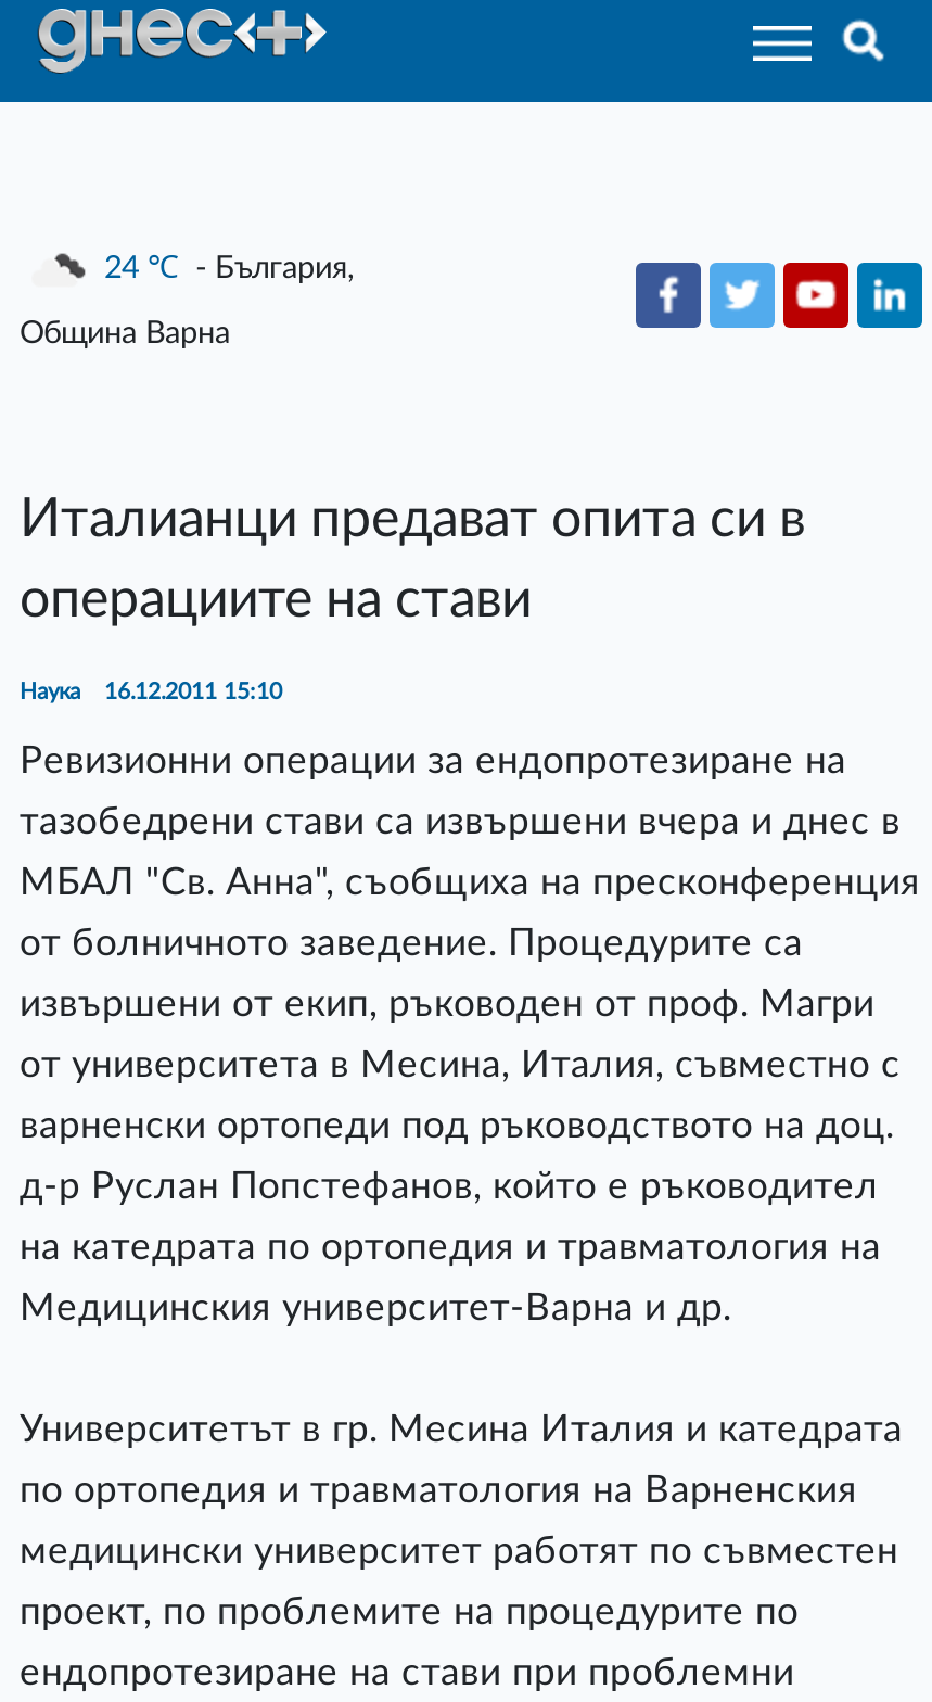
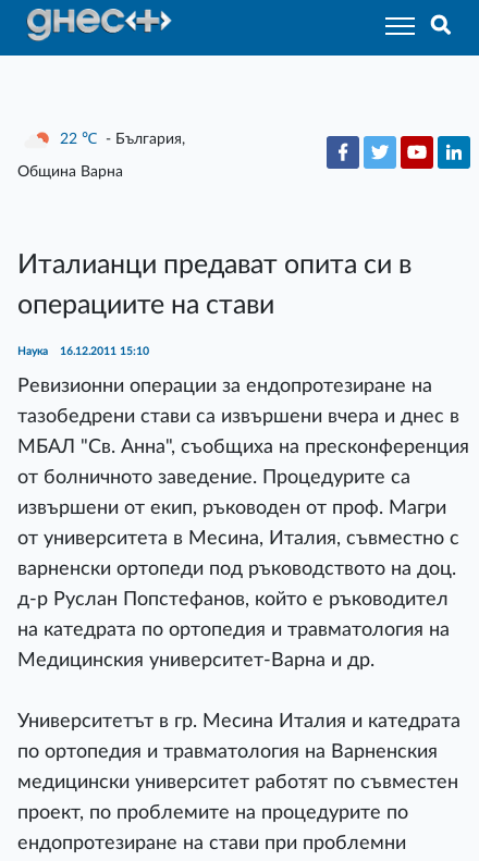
- 24 ℃ - България,
+ 22 ℃ - България,
